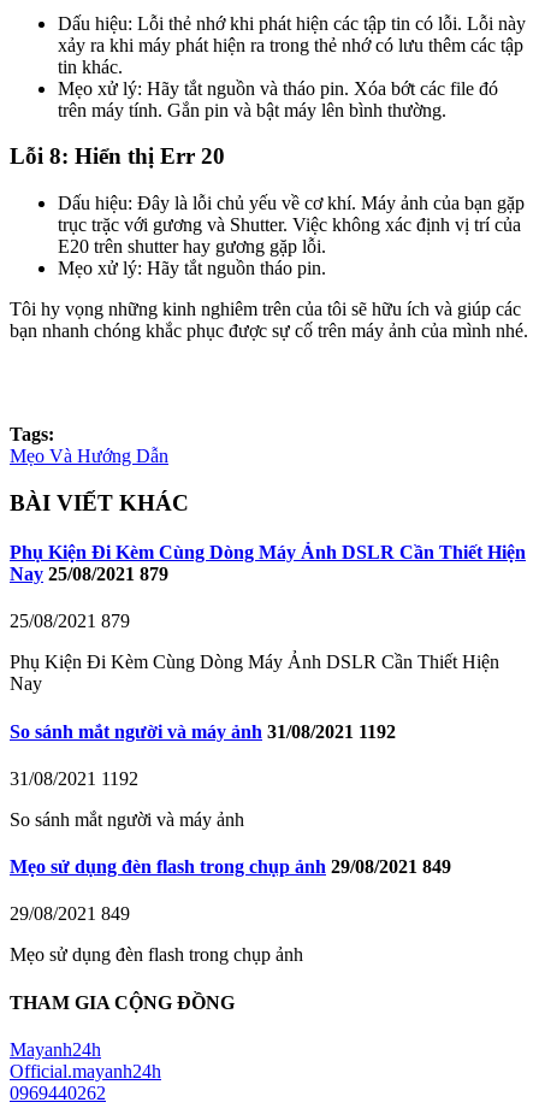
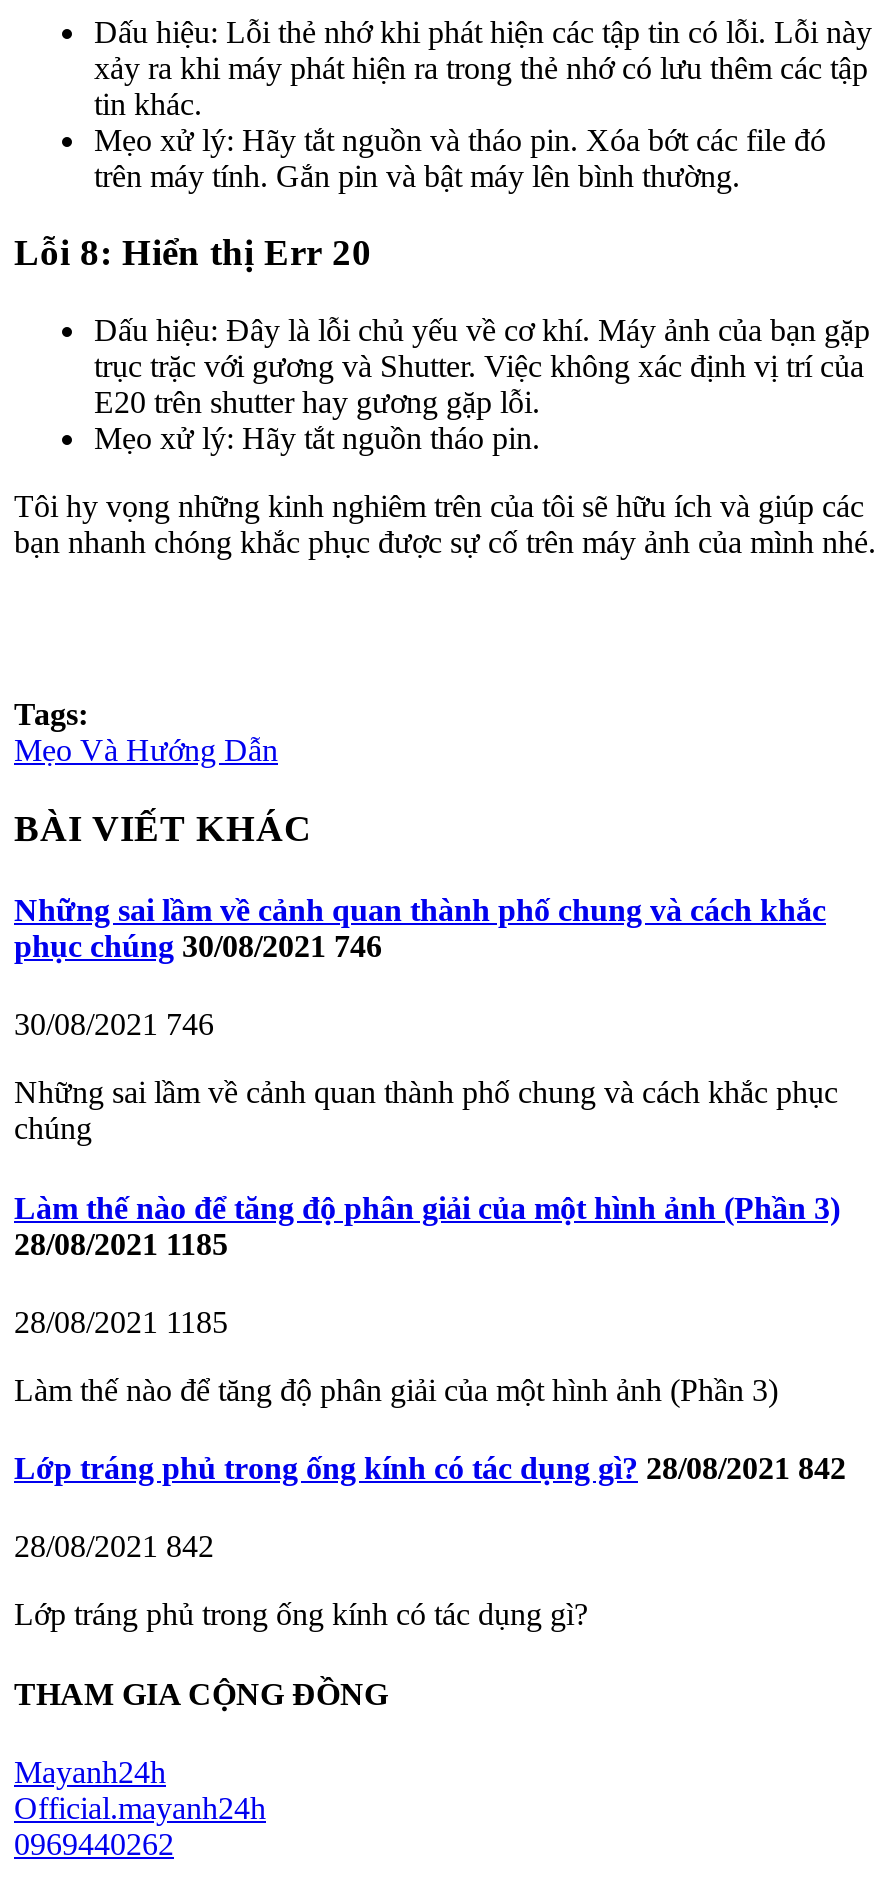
- Phụ Kiện Đi Kèm Cùng Dòng Máy Ảnh DSLR Cần Thiết Hiện
- Nay 25/08/2021 879
+ Những sai lầm về cảnh quan thành phố chung và cách khắc
+ phục chúng 30/08/2021 746

- 25/08/2021 879
+ 30/08/2021 746

- Phụ Kiện Đi Kèm Cùng Dòng Máy Ảnh DSLR Cần Thiết Hiện
- Nay
+ Những sai lầm về cảnh quan thành phố chung và cách khắc phục
+ chúng

- So sánh mắt người và máy ảnh 31/08/2021 1192
+ Làm thế nào để tăng độ phân giải của một hình ảnh (Phần 3)
+ 28/08/2021 1185

- 31/08/2021 1192
+ 28/08/2021 1185

- So sánh mắt người và máy ảnh
+ Làm thế nào để tăng độ phân giải của một hình ảnh (Phần 3)

- Mẹo sử dụng đèn flash trong chụp ảnh 29/08/2021 849
+ Lớp tráng phủ trong ống kính có tác dụng gì? 28/08/2021 842

- 29/08/2021 849
+ 28/08/2021 842

- Mẹo sử dụng đèn flash trong chụp ảnh
+ Lớp tráng phủ trong ống kính có tác dụng gì?
